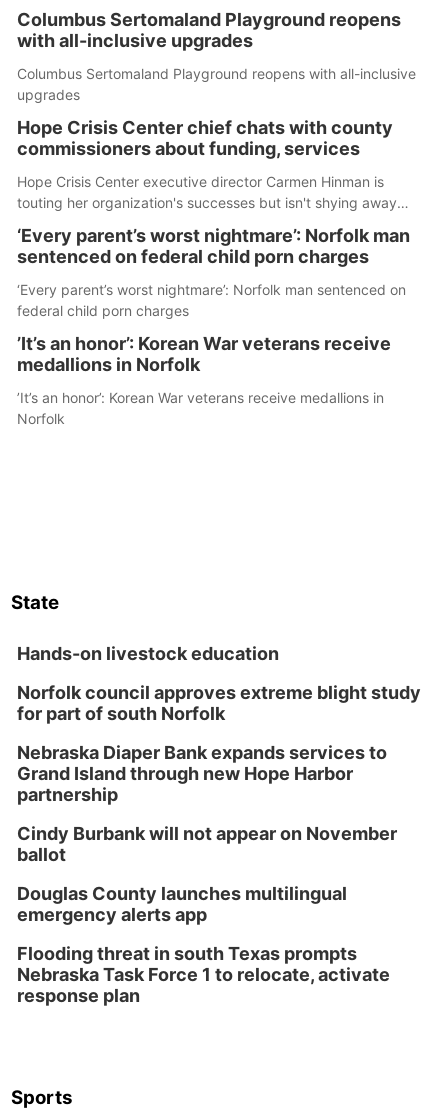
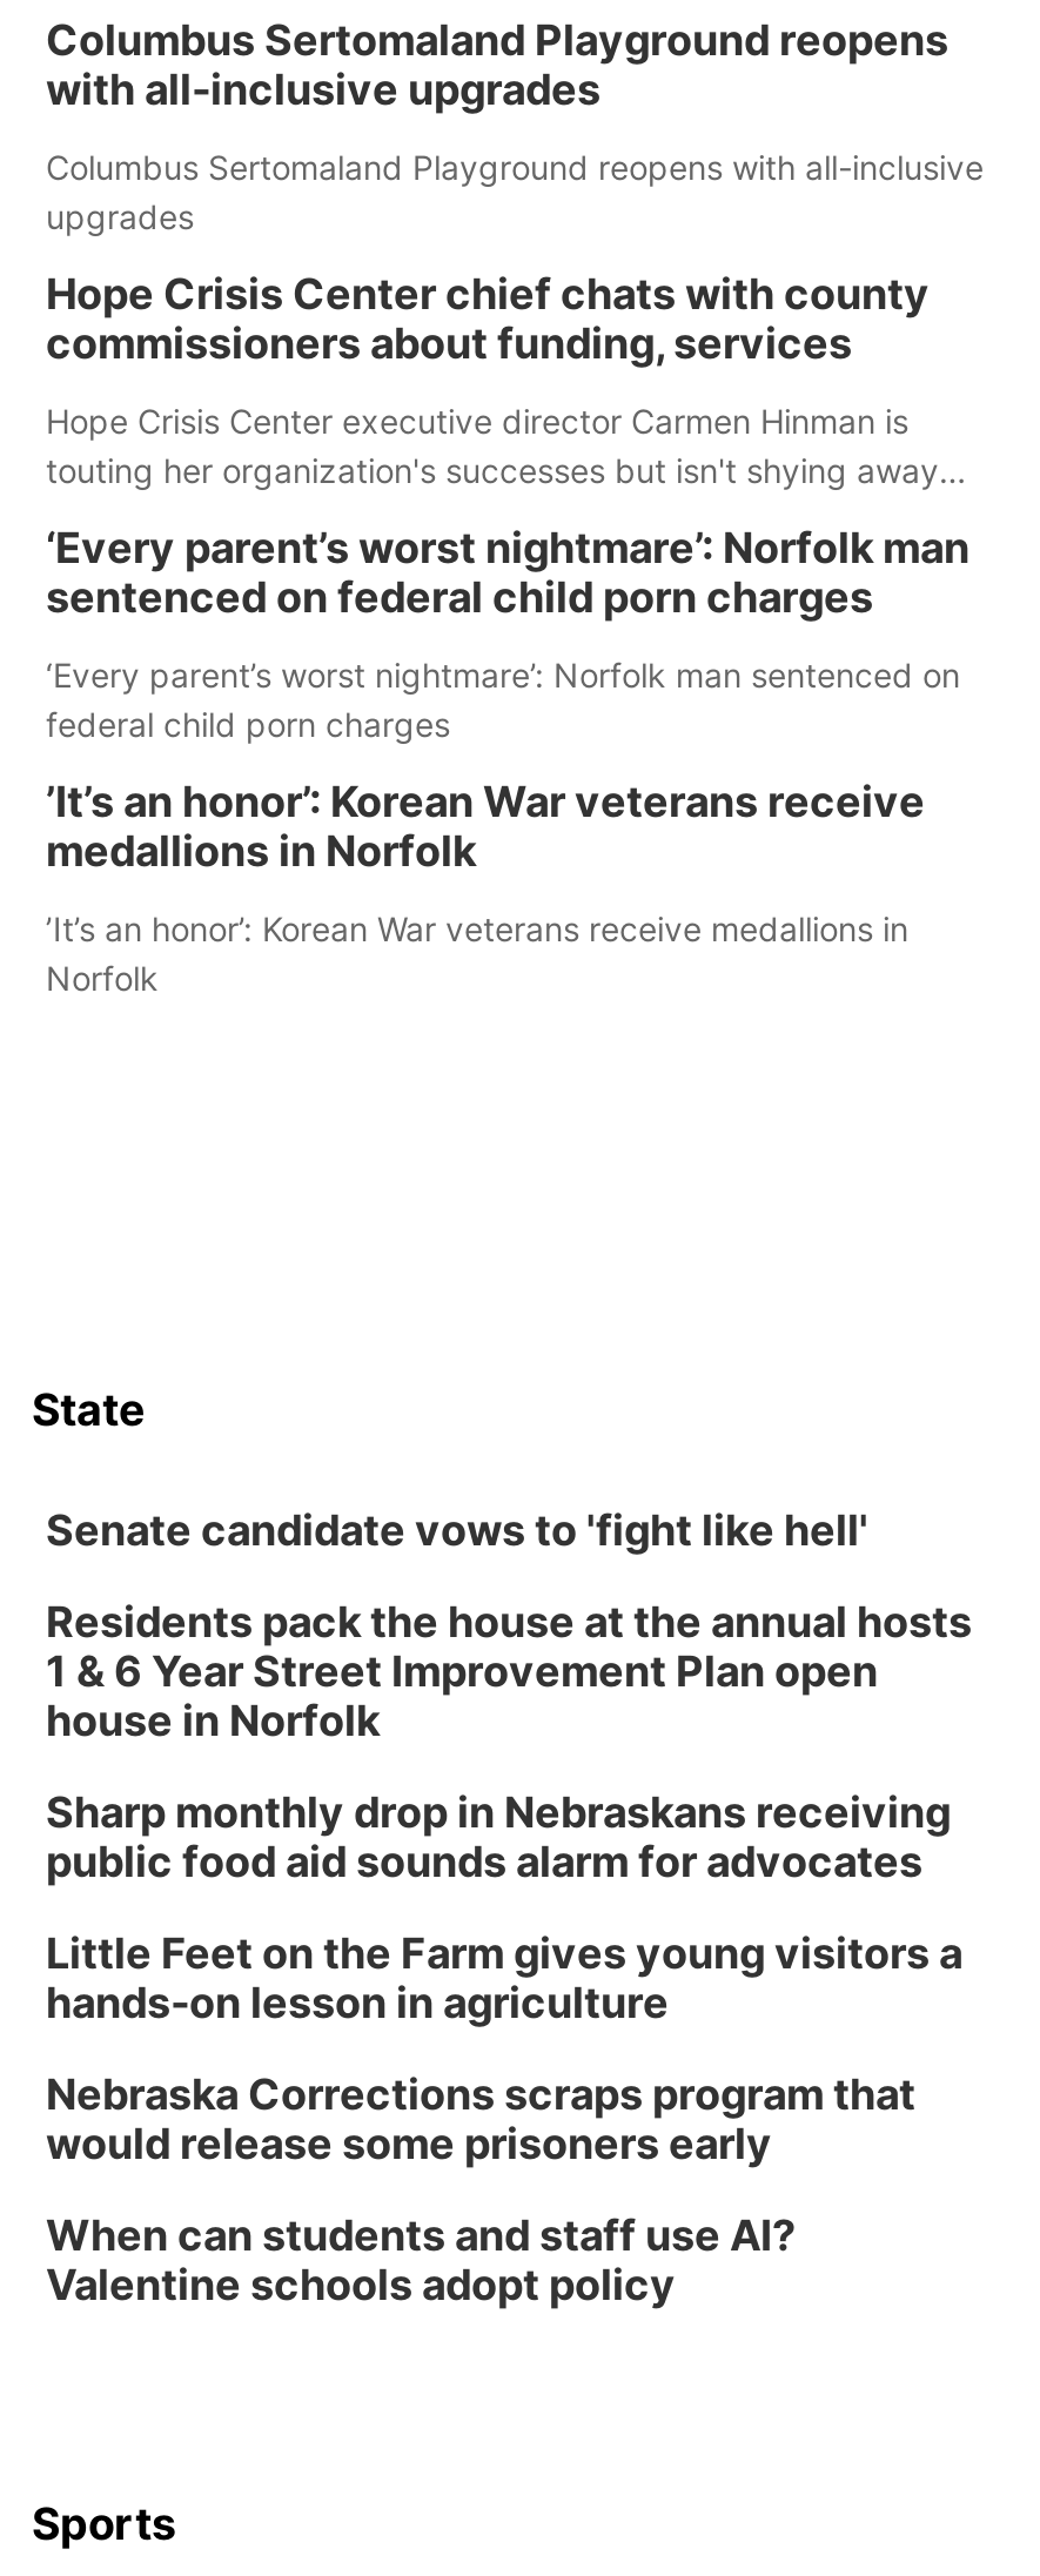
- Hands-on livestock education
+ Senate candidate vows to 'fight like hell'

- Norfolk council approves extreme blight study
- for part of south Norfolk
+ Residents pack the house at the annual hosts
+ 1 & 6 Year Street Improvement Plan open
+ house in Norfolk

- Nebraska Diaper Bank expands services to
- Grand Island through new Hope Harbor
- partnership
+ Sharp monthly drop in Nebraskans receiving
+ public food aid sounds alarm for advocates

- Cindy Burbank will not appear on November
- ballot
+ Little Feet on the Farm gives young visitors a
+ hands-on lesson in agriculture

- Douglas County launches multilingual
- emergency alerts app
+ Nebraska Corrections scraps program that
+ would release some prisoners early

- Flooding threat in south Texas prompts
- Nebraska Task Force 1 to relocate, activate
- response plan
+ When can students and staff use AI?
+ Valentine schools adopt policy
